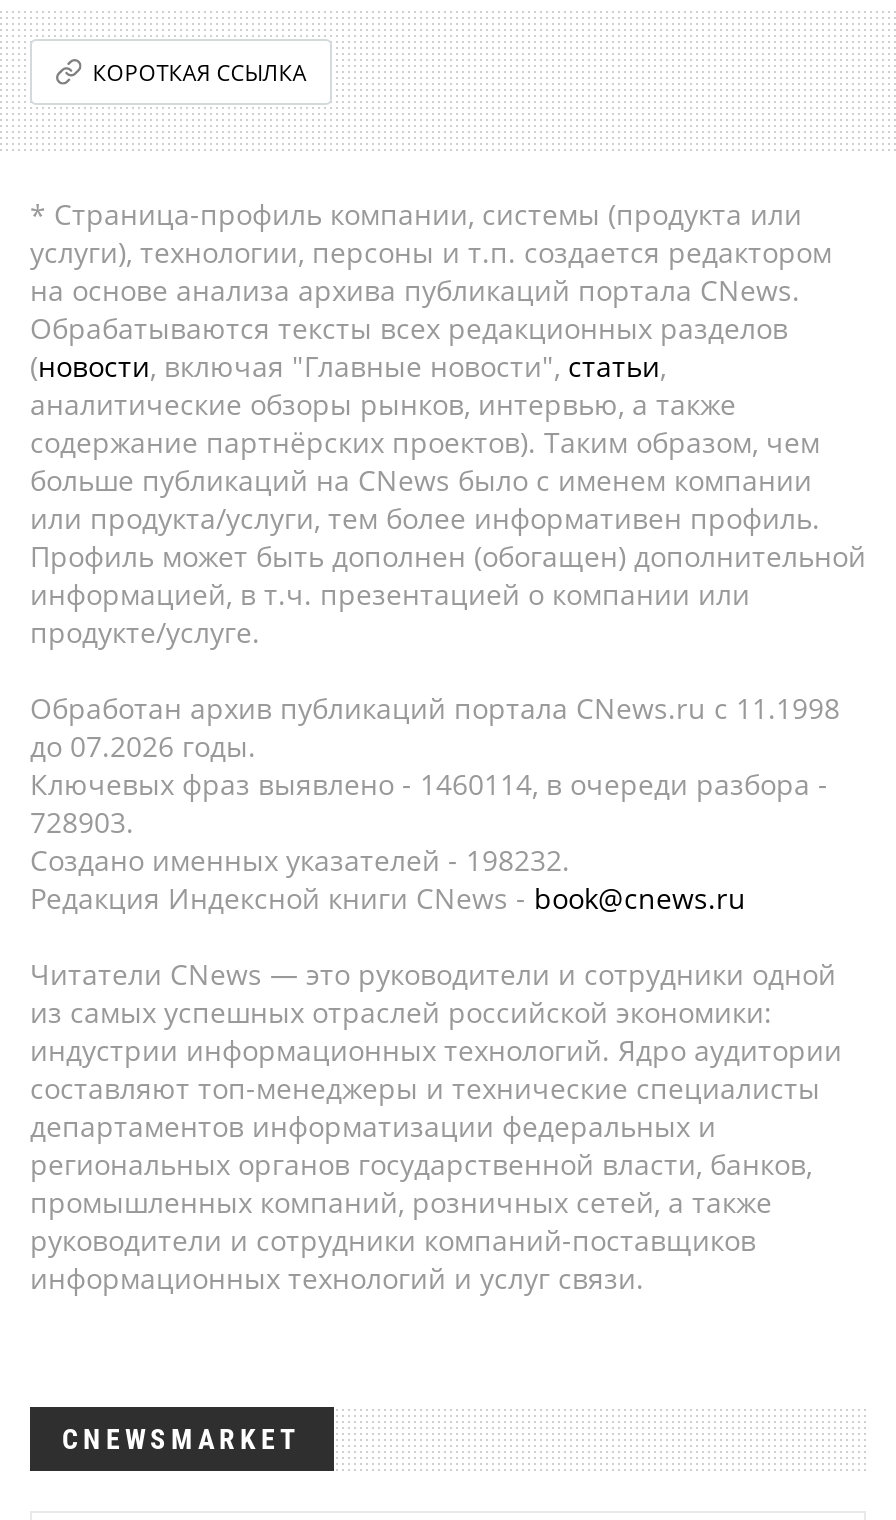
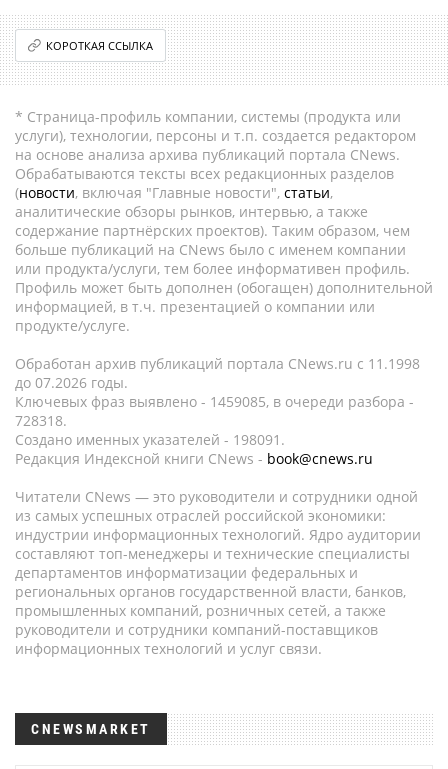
- Ключевых фраз выявлено - 1460114, в очереди разбора -
+ Ключевых фраз выявлено - 1459085, в очереди разбора -

- 728903.
+ 728318.

- Создано именных указателей - 198232.
+ Создано именных указателей - 198091.
